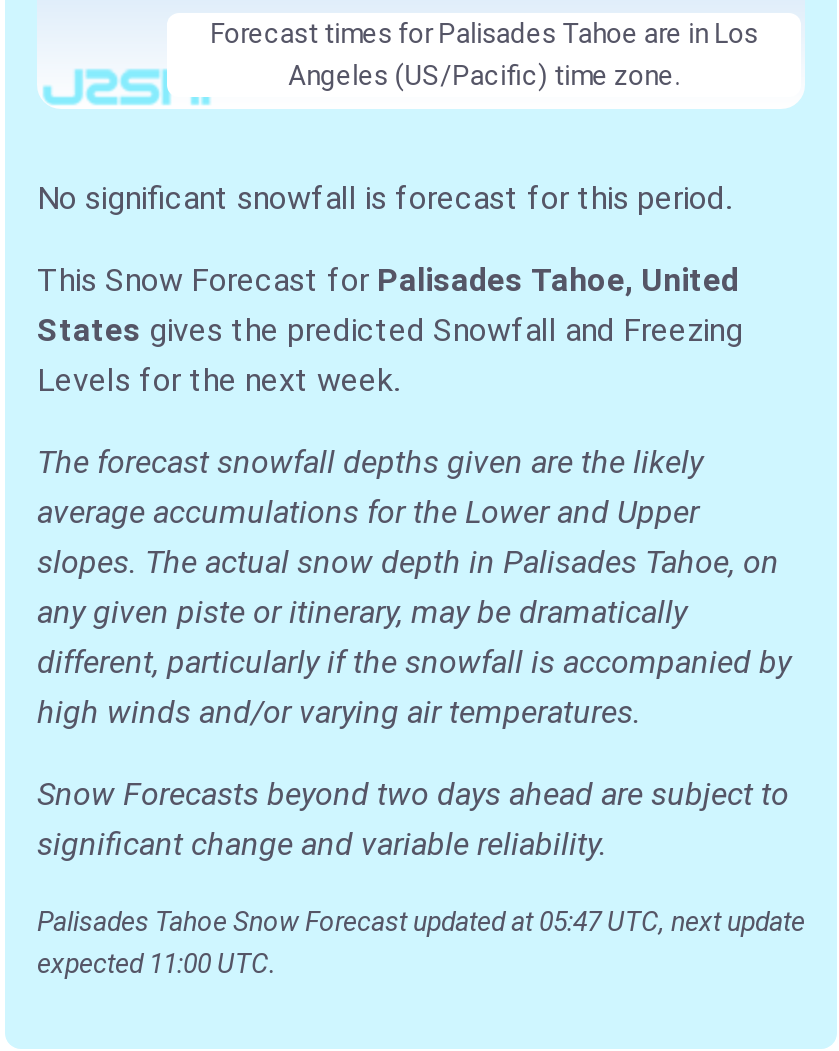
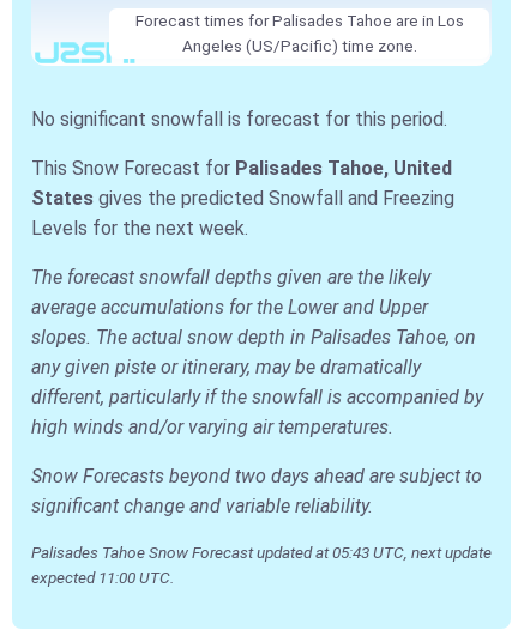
- Palisades Tahoe Snow Forecast updated at 05:47 UTC, next update
+ Palisades Tahoe Snow Forecast updated at 05:43 UTC, next update
